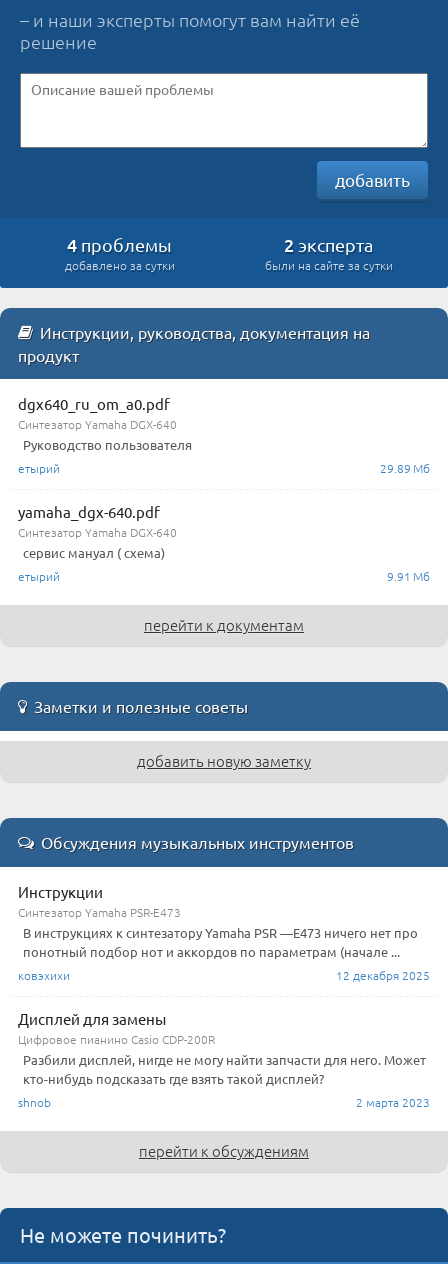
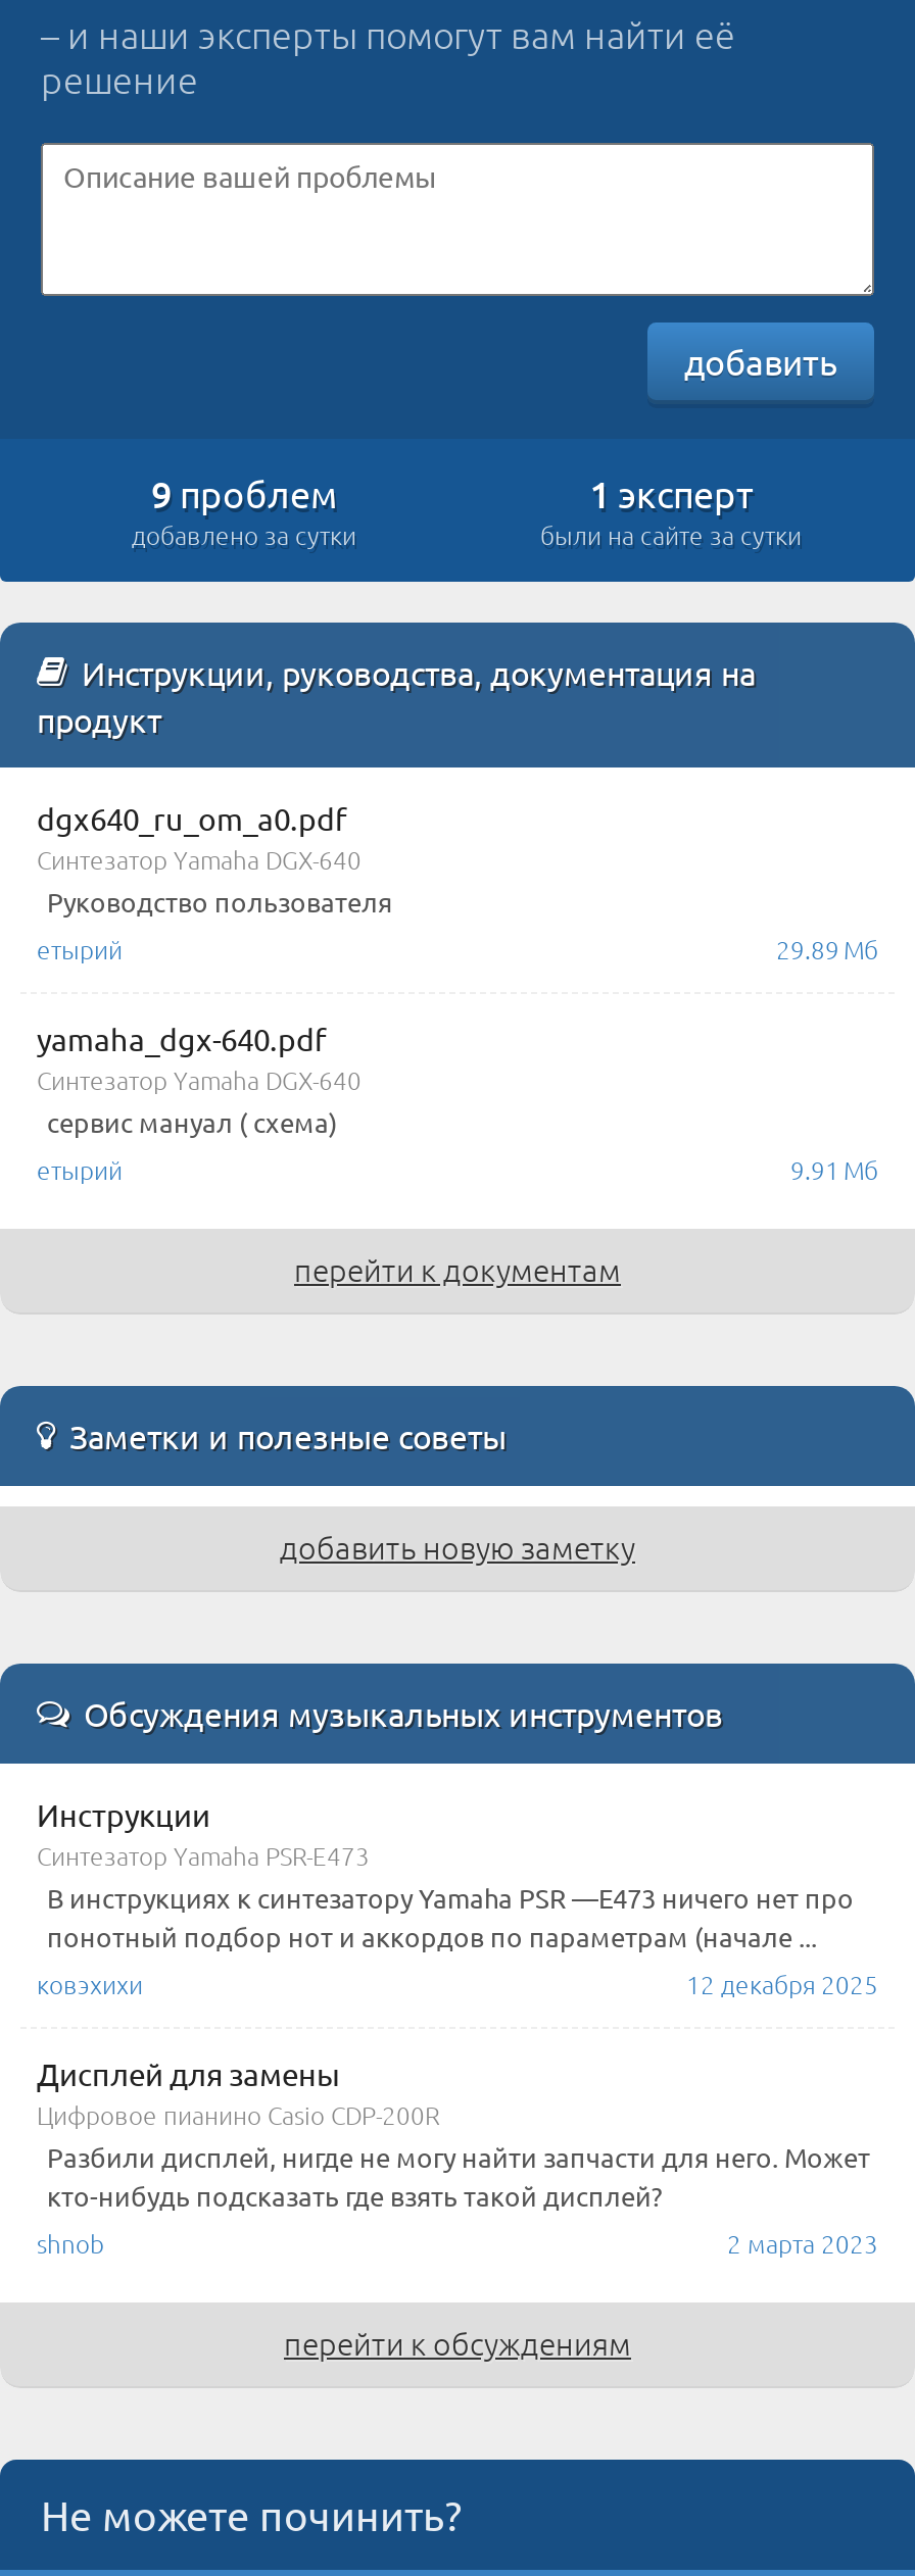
- 4 проблемы
+ 9 проблем

- 2 эксперта
+ 1 эксперт
